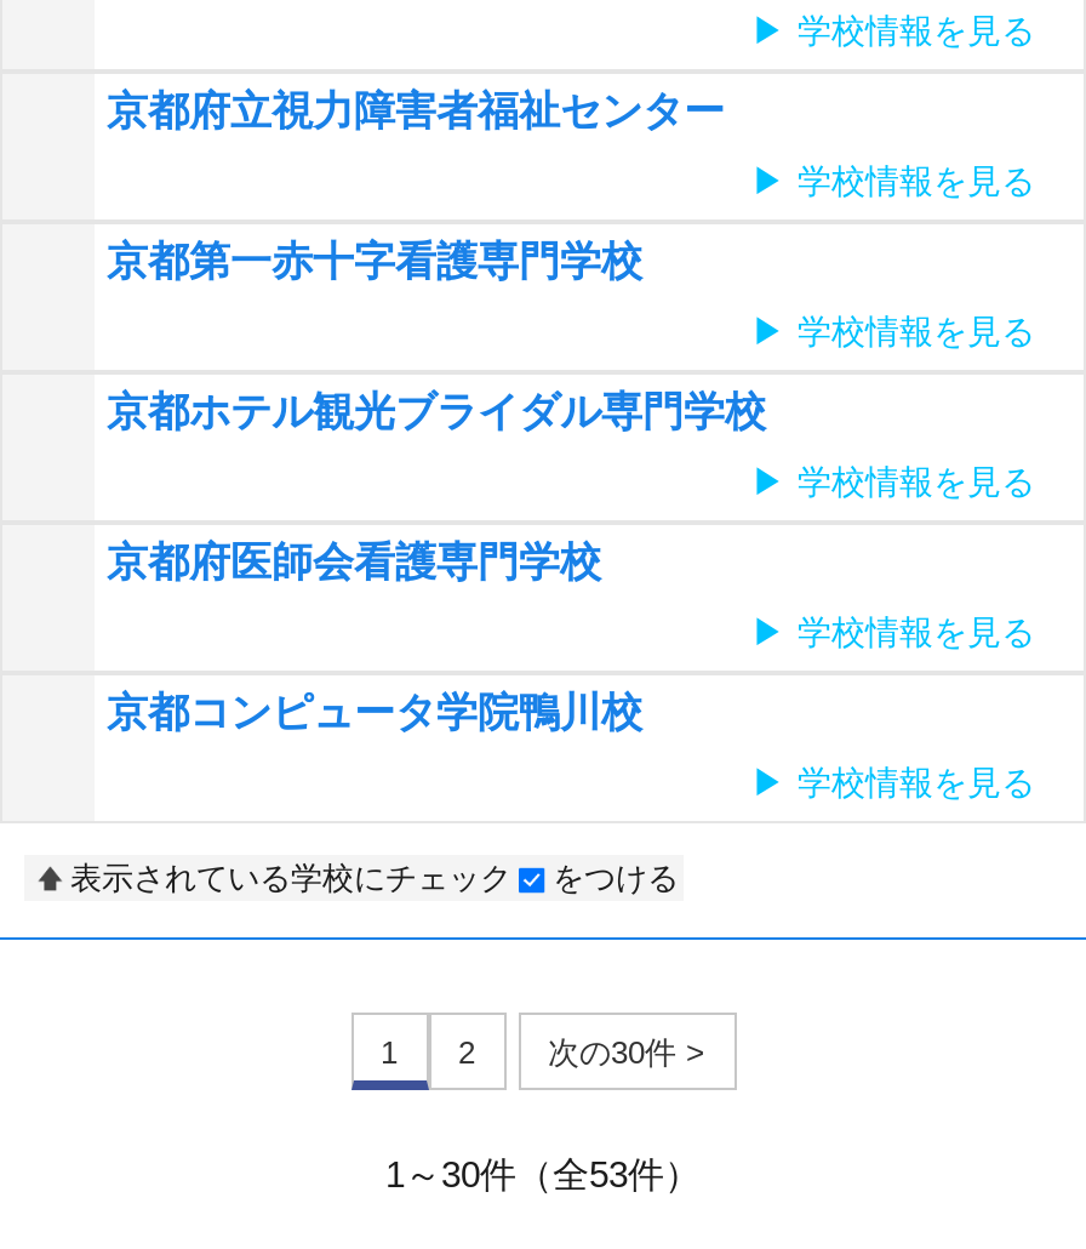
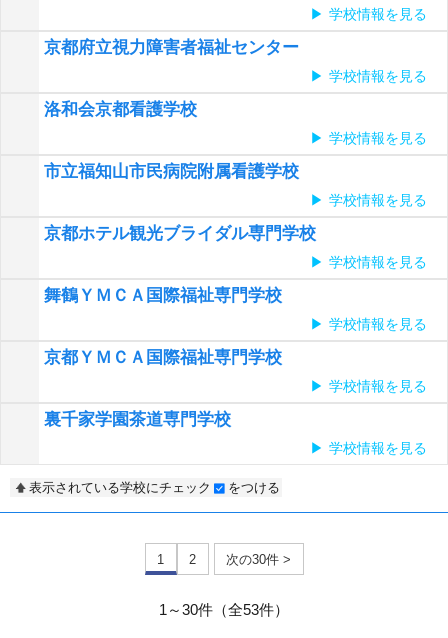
- 京都第一赤十字看護専門学校
+ 洛和会京都看護学校
+ 学校情報を見る
+ 市立福知山市民病院附属看護学校

- 京都府医師会看護専門学校
+ 舞鶴ＹＭＣＡ国際福祉専門学校

- 京都コンピュータ学院鴨川校
+ 京都ＹＭＣＡ国際福祉専門学校
+ 学校情報を見る
+ 裏千家学園茶道専門学校
